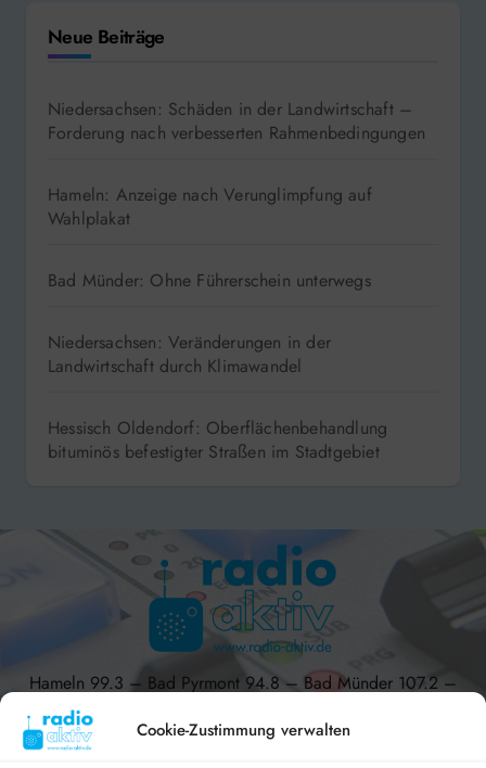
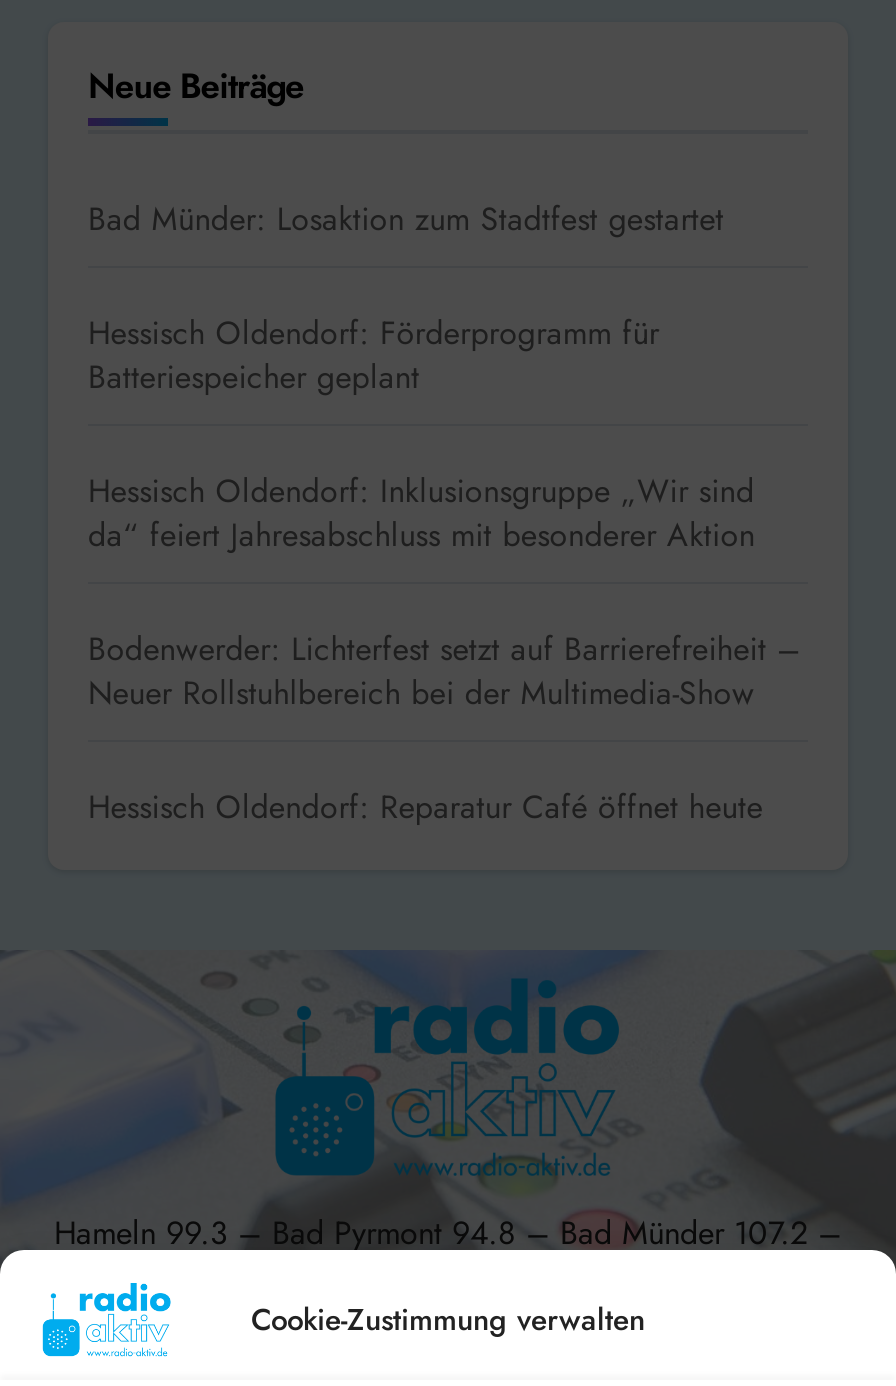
- Niedersachsen: Schäden in der Landwirtschaft –
- Forderung nach verbesserten Rahmenbedingungen
+ Bad Münder: Losaktion zum Stadtfest gestartet

- Hameln: Anzeige nach Verunglimpfung auf
- Wahlplakat
+ Hessisch Oldendorf: Förderprogramm für
+ Batteriespeicher geplant

- Bad Münder: Ohne Führerschein unterwegs
+ Hessisch Oldendorf: Inklusionsgruppe „Wir sind
+ da“ feiert Jahresabschluss mit besonderer Aktion

- Niedersachsen: Veränderungen in der
- Landwirtschaft durch Klimawandel
+ Bodenwerder: Lichterfest setzt auf Barrierefreiheit –
+ Neuer Rollstuhlbereich bei der Multimedia-Show

- Hessisch Oldendorf: Oberflächenbehandlung
- bituminös befestigter Straßen im Stadtgebiet
+ Hessisch Oldendorf: Reparatur Café öffnet heute
